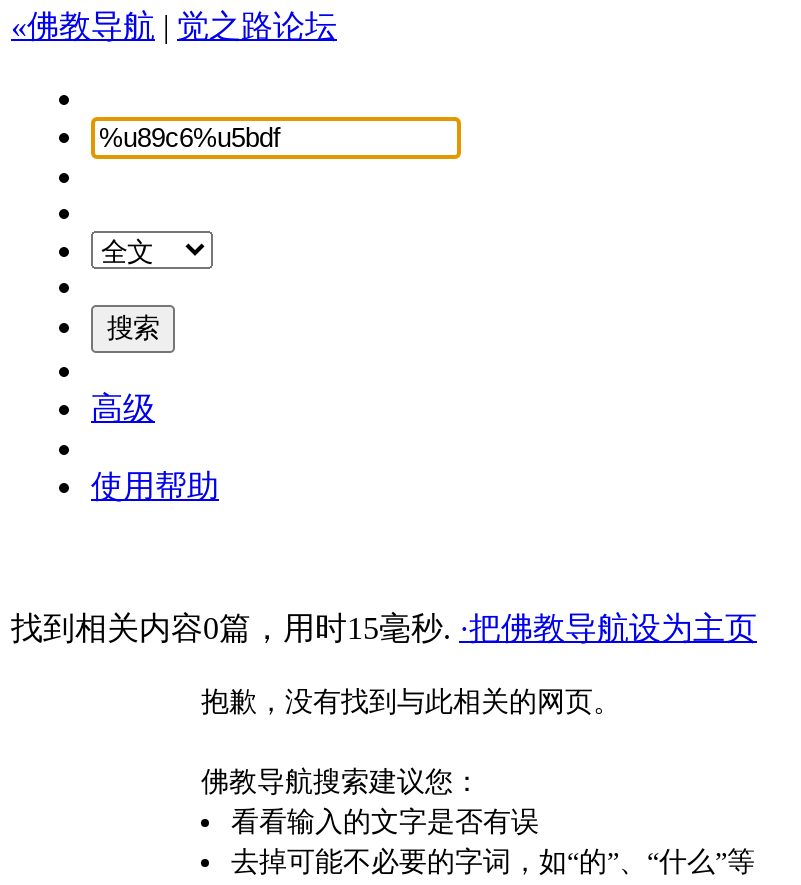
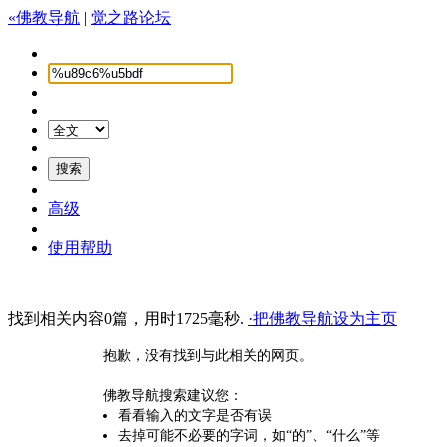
- 找到相关内容0篇，用时15毫秒. ·把佛教导航设为主页
+ 找到相关内容0篇，用时1725毫秒. ·把佛教导航设为主页
